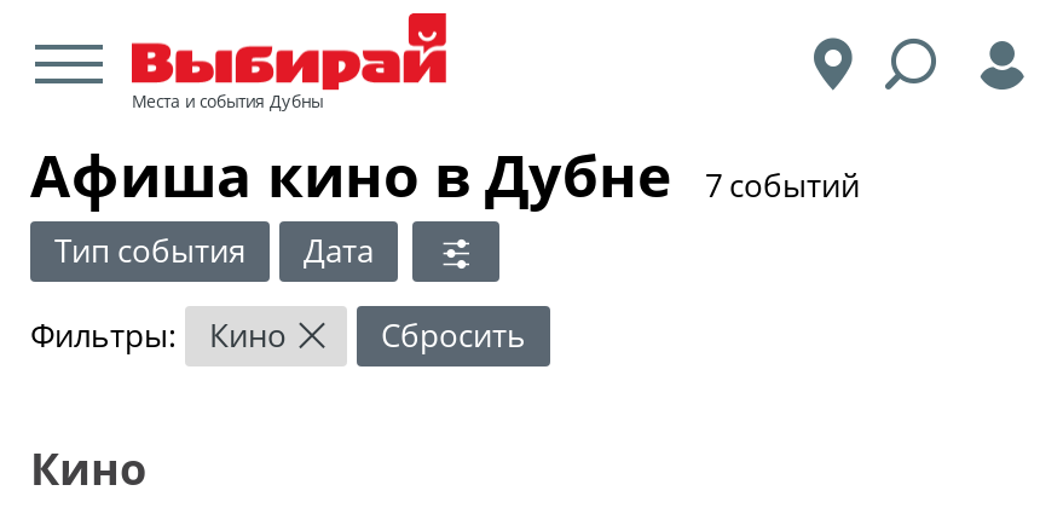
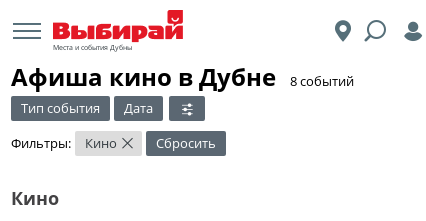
- Афиша кино в Дубне 7 событий
+ Афиша кино в Дубне 8 событий
